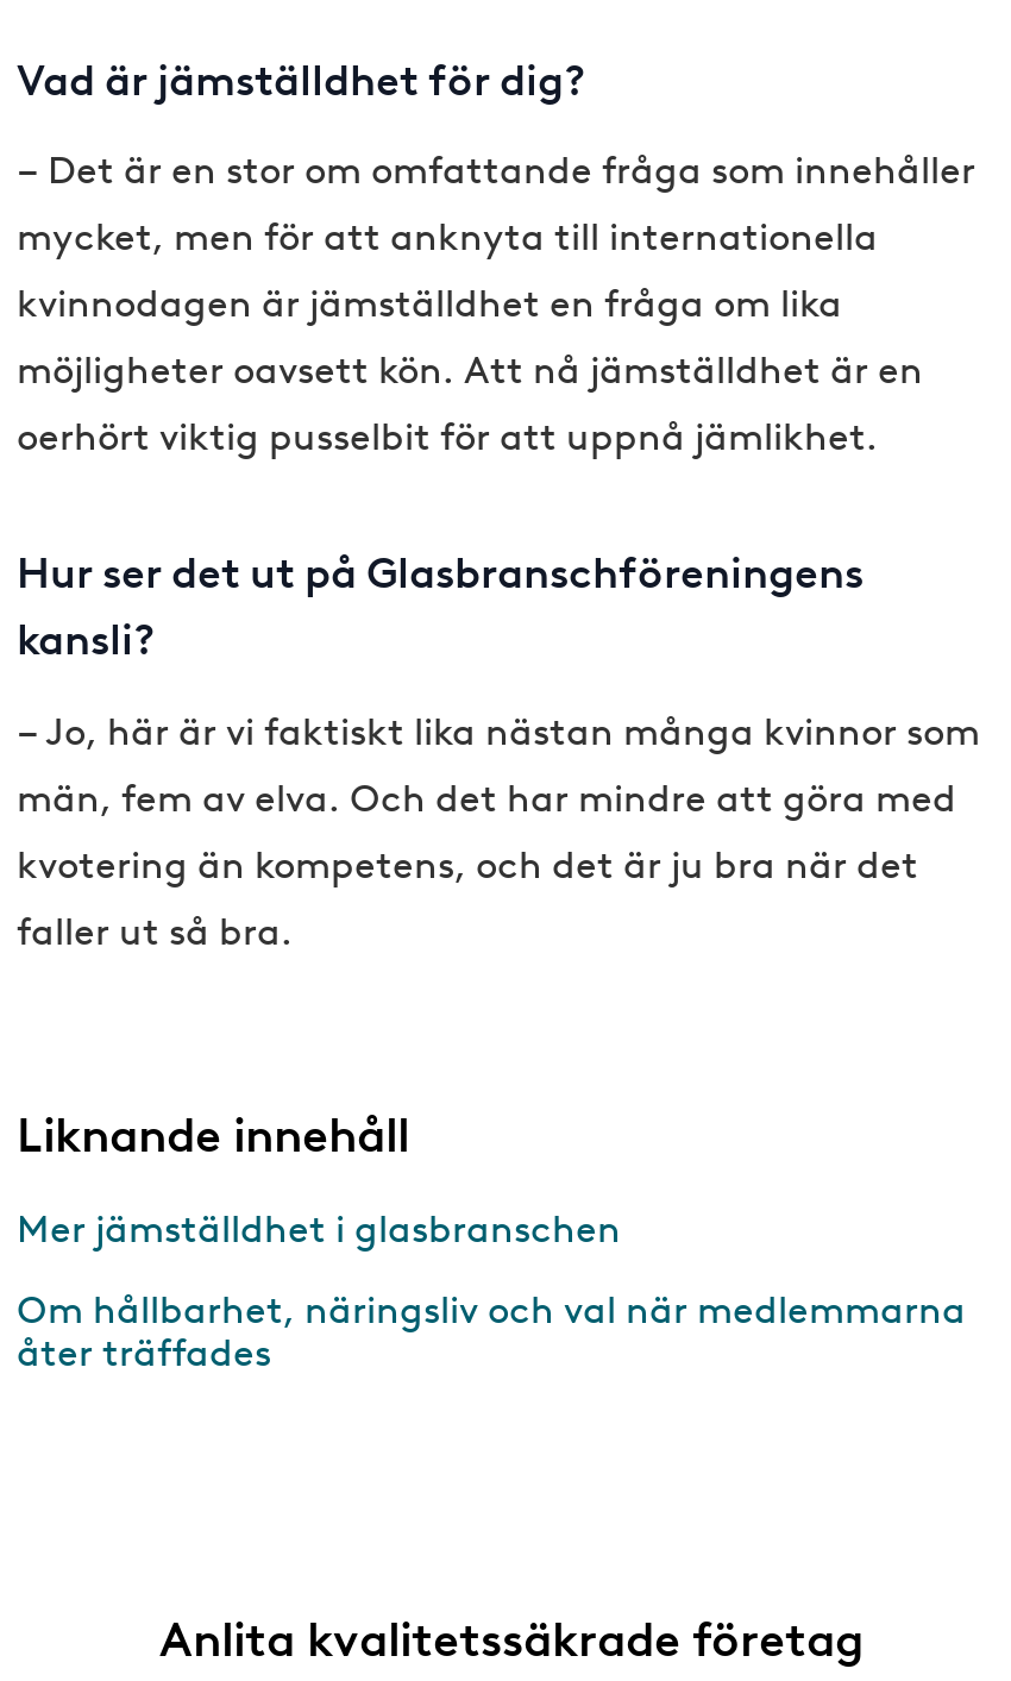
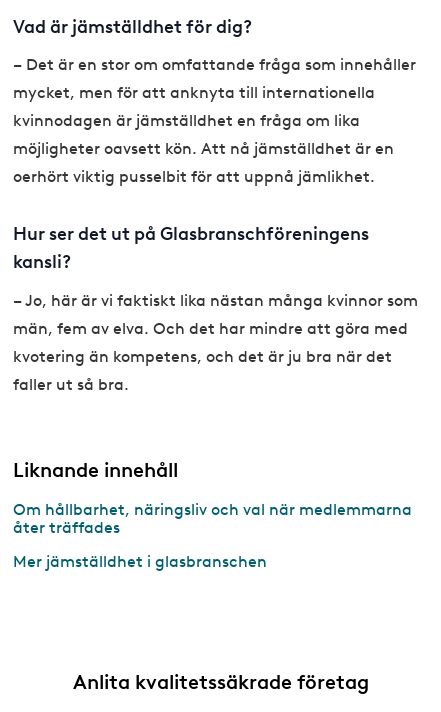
moved down: Mer jämställdhet i glasbranschen

moved up: Om hållbarhet, näringsliv och val när medlemmarna | åter träffades
